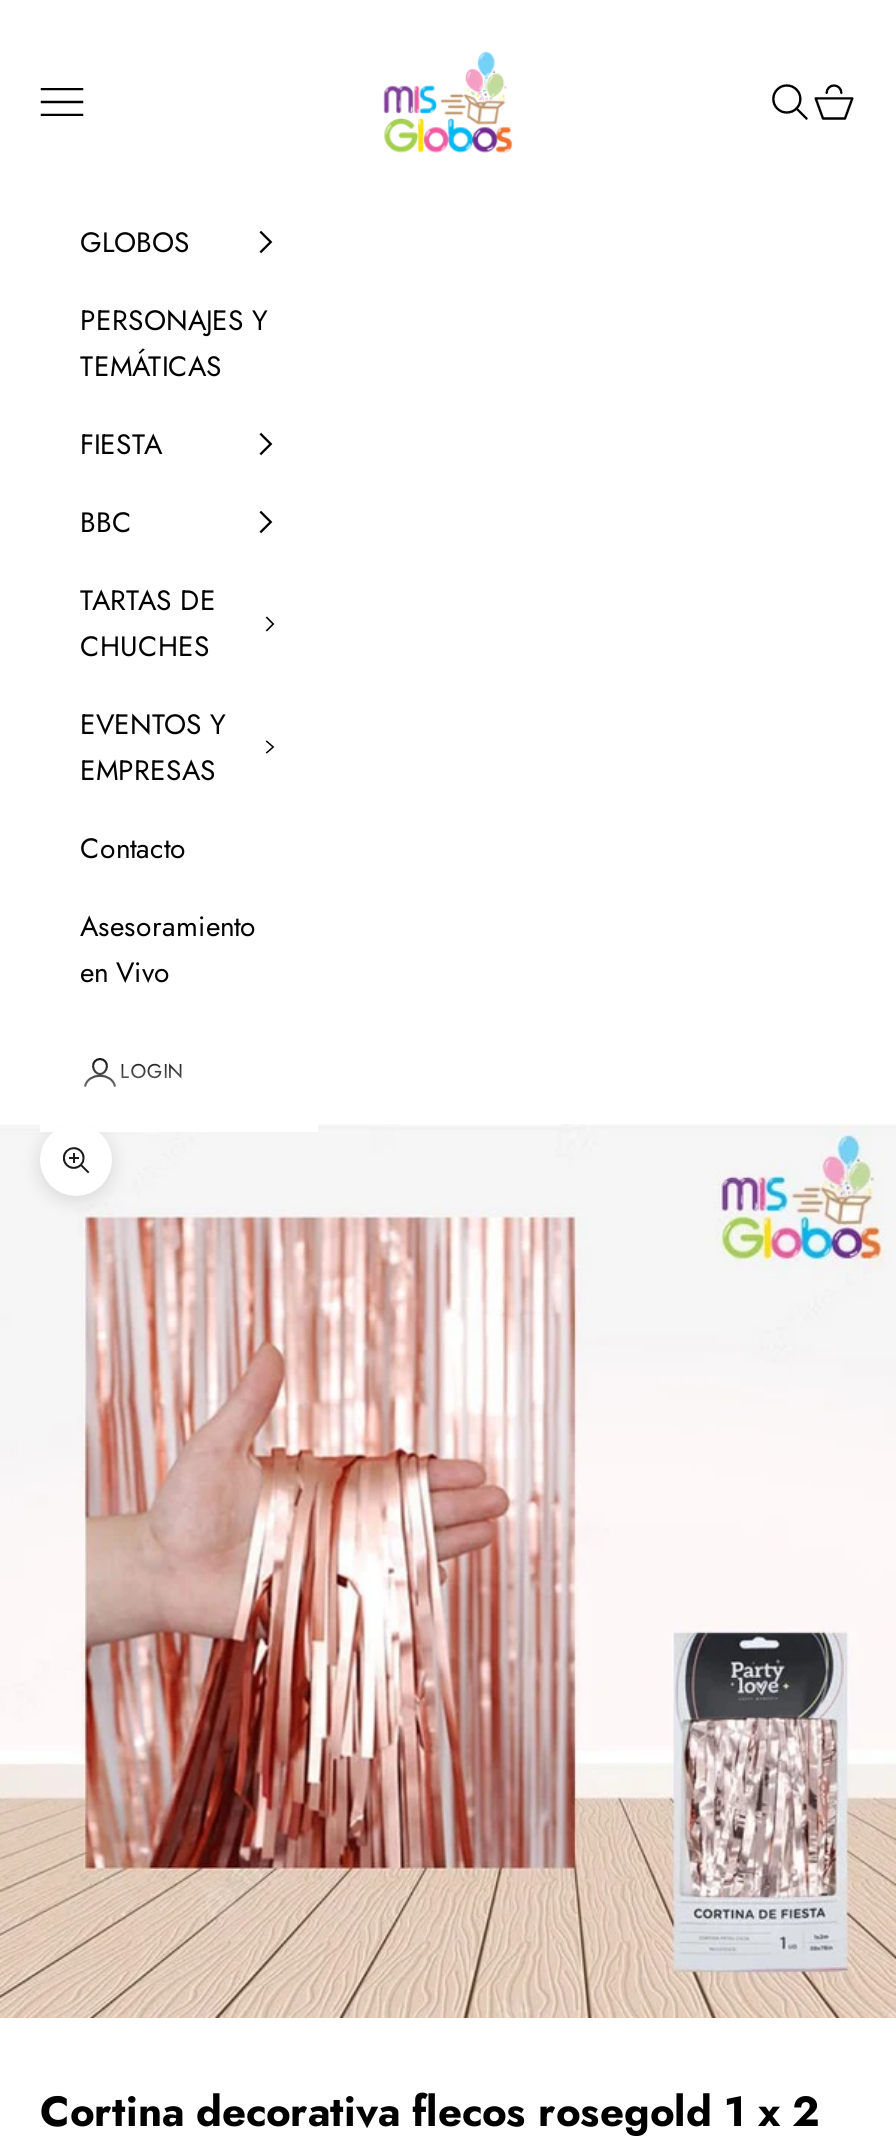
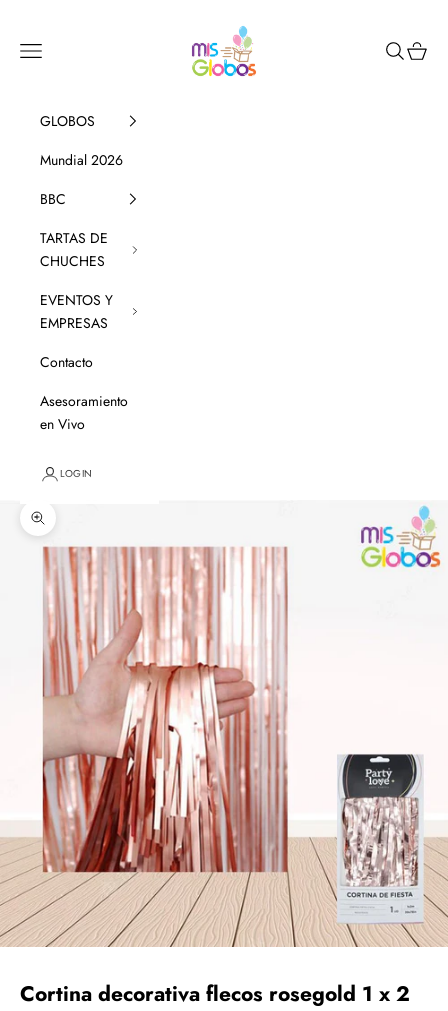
- PERSONAJES Y
- TEMÁTICAS
- FIESTA
+ Mundial 2026
